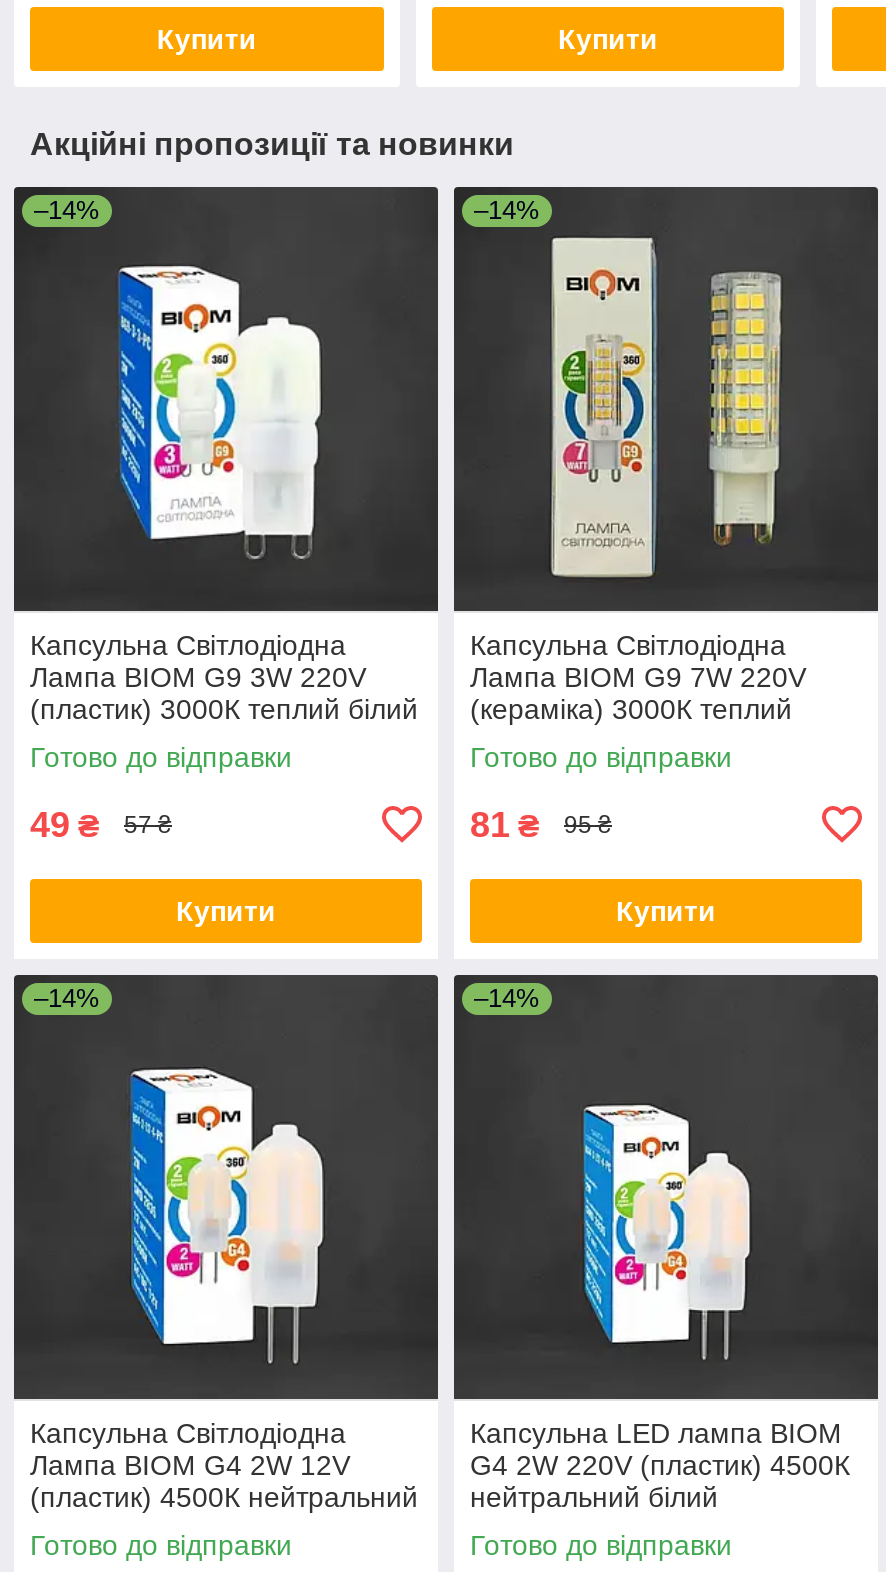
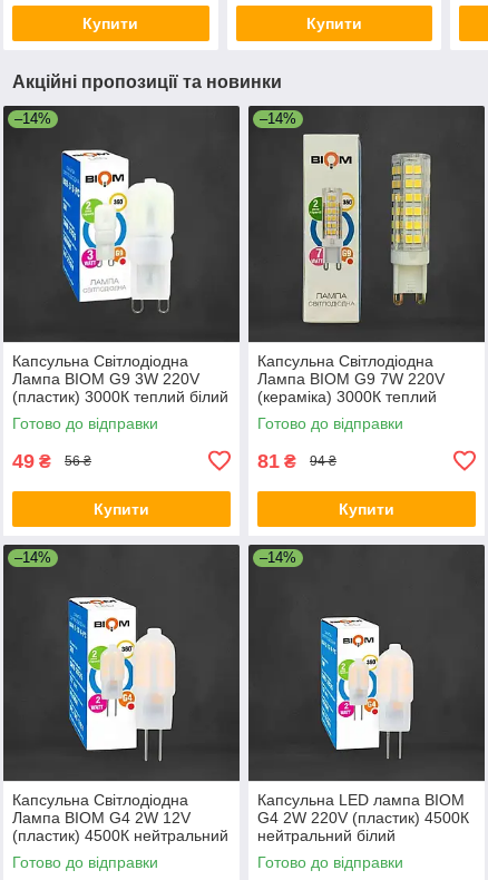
- 49 ₴ 57 ₴
+ 49 ₴ 56 ₴

- 81 ₴ 95 ₴
+ 81 ₴ 94 ₴
